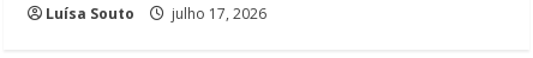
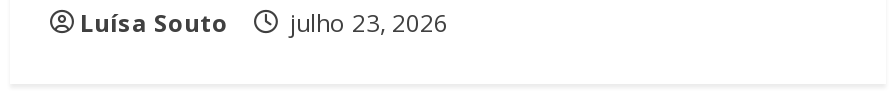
- Luísa Souto julho 17, 2026
+ Luísa Souto julho 23, 2026
